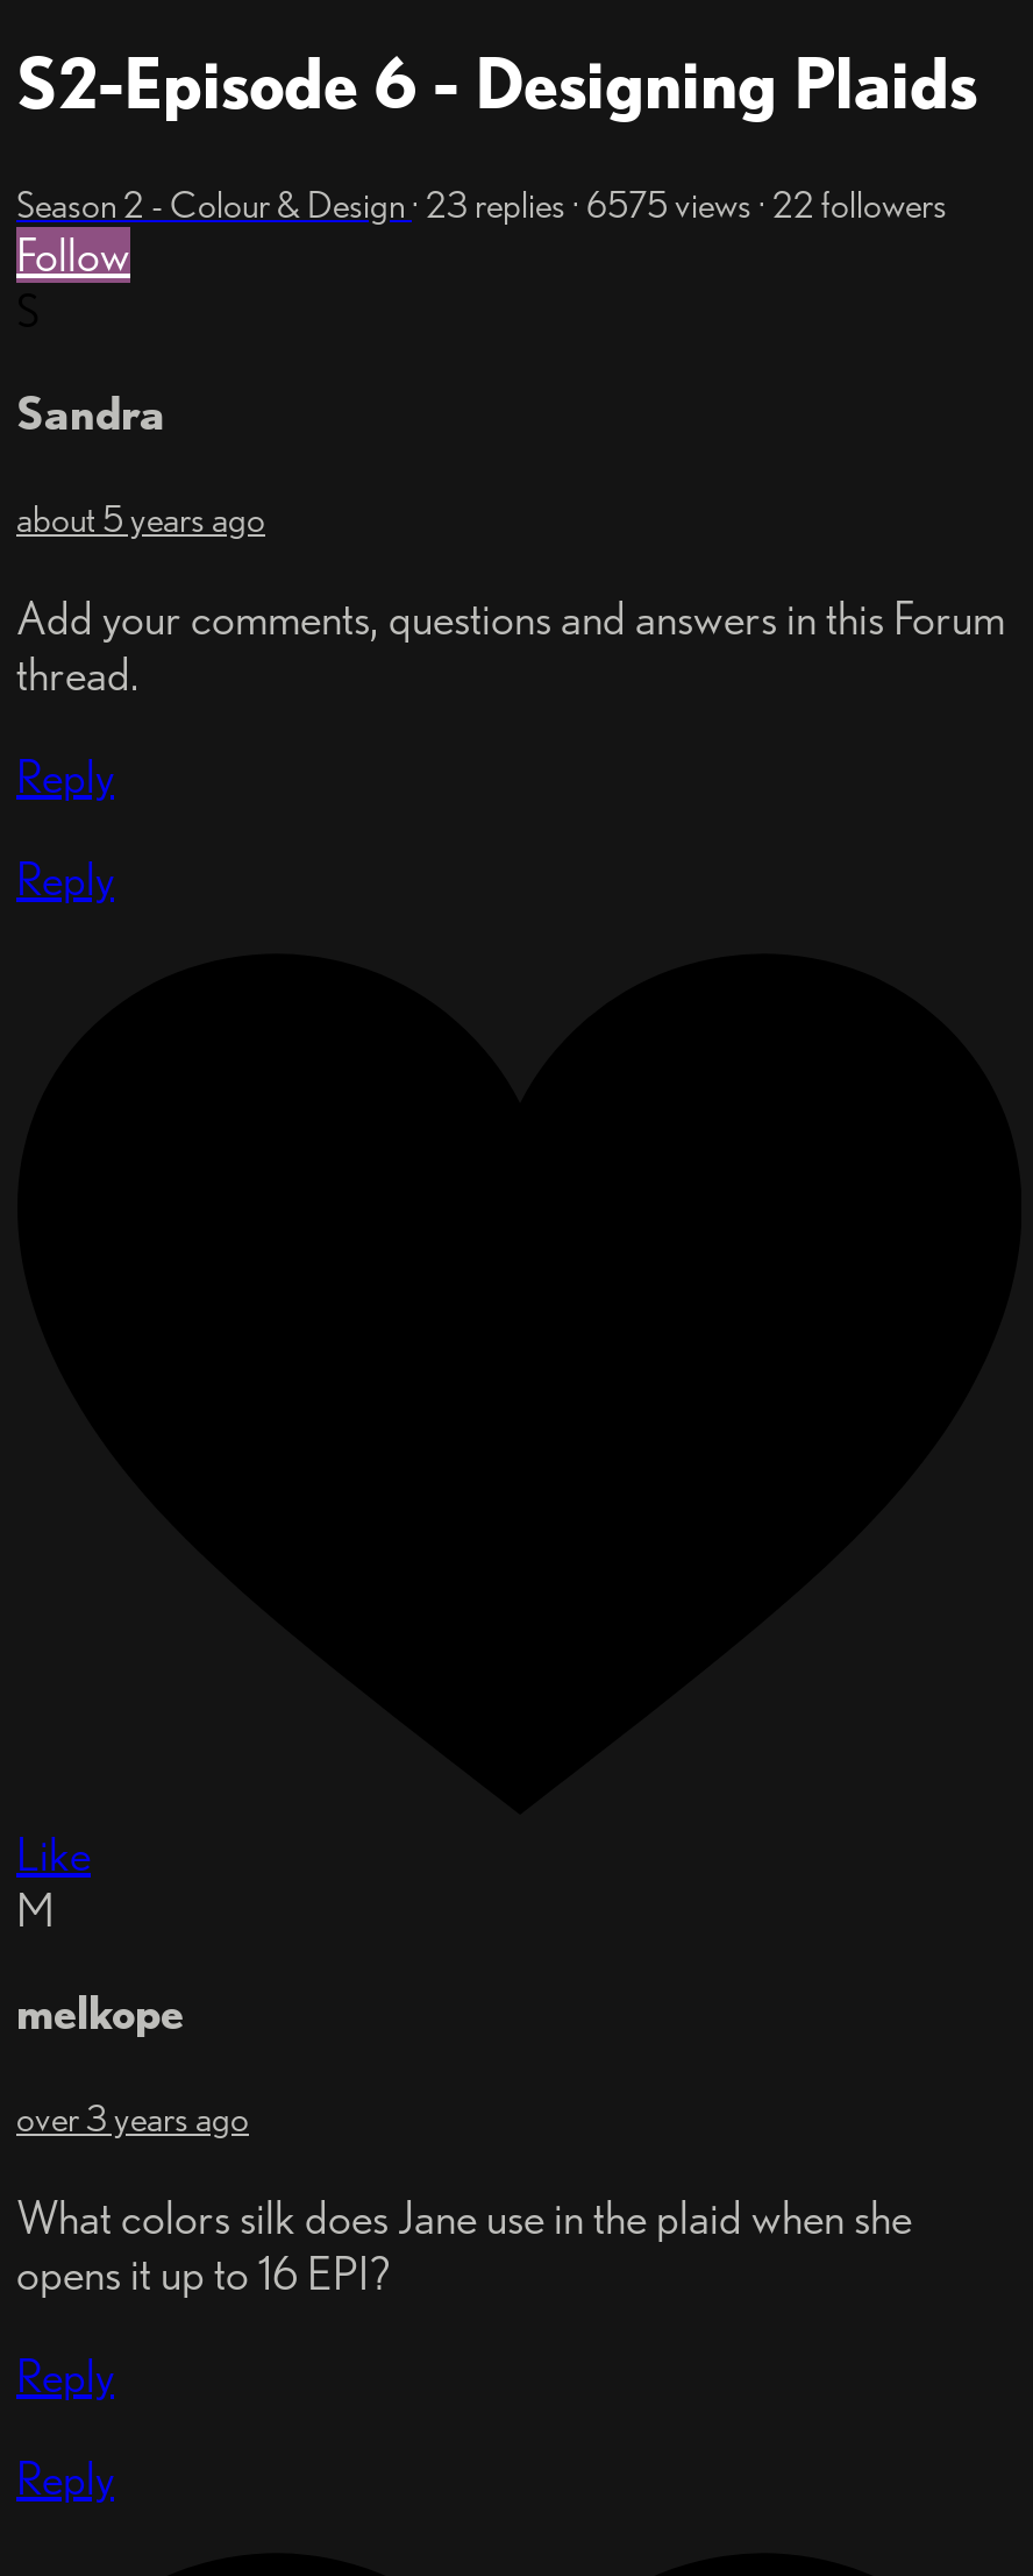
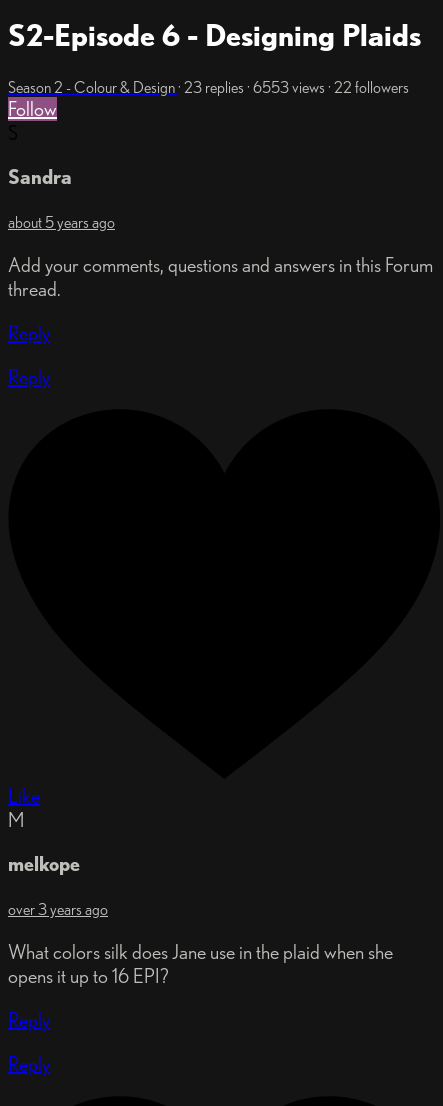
- Season 2 - Colour & Design · 23 replies · 6575 views · 22 followers
+ Season 2 - Colour & Design · 23 replies · 6553 views · 22 followers
